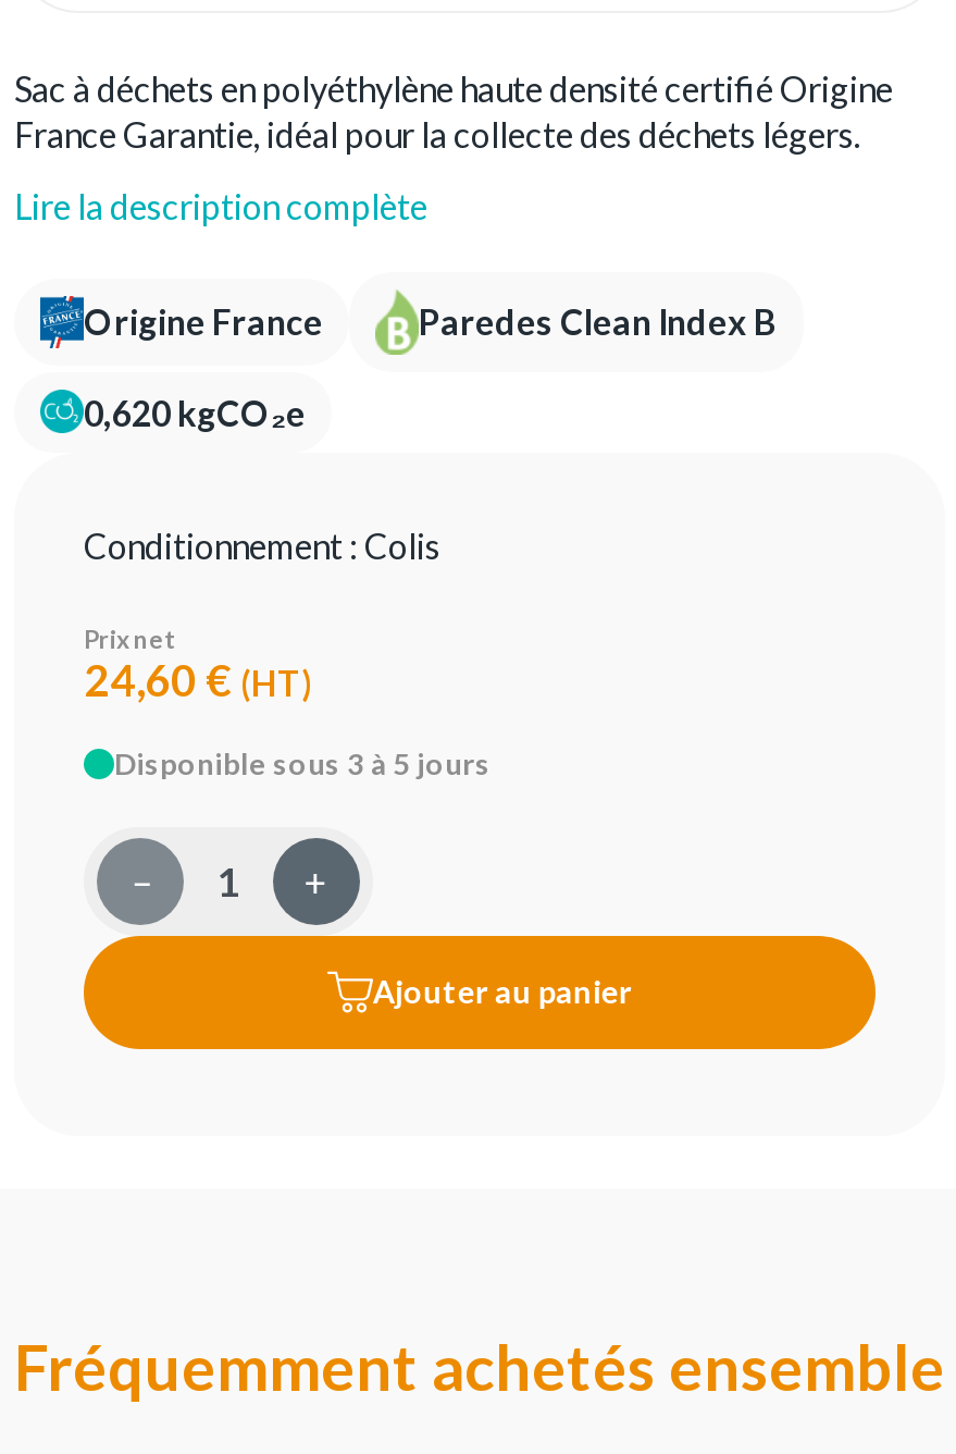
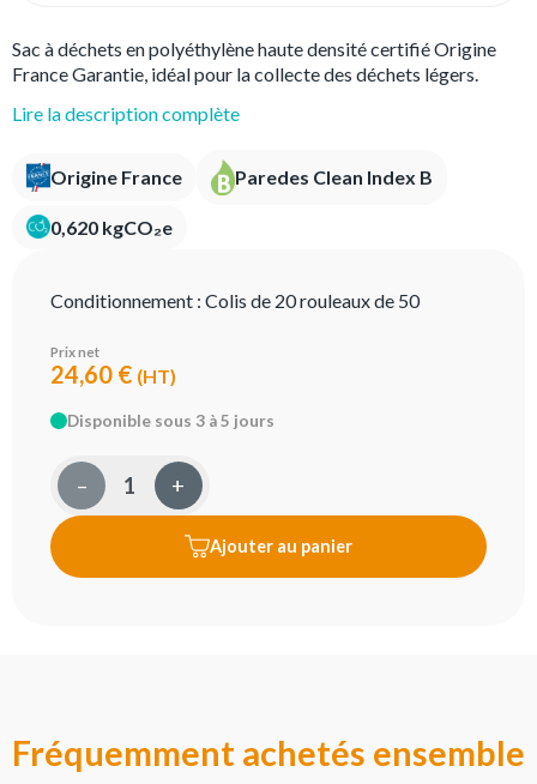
- Conditionnement : Colis
+ Conditionnement : Colis de 20 rouleaux de 50
